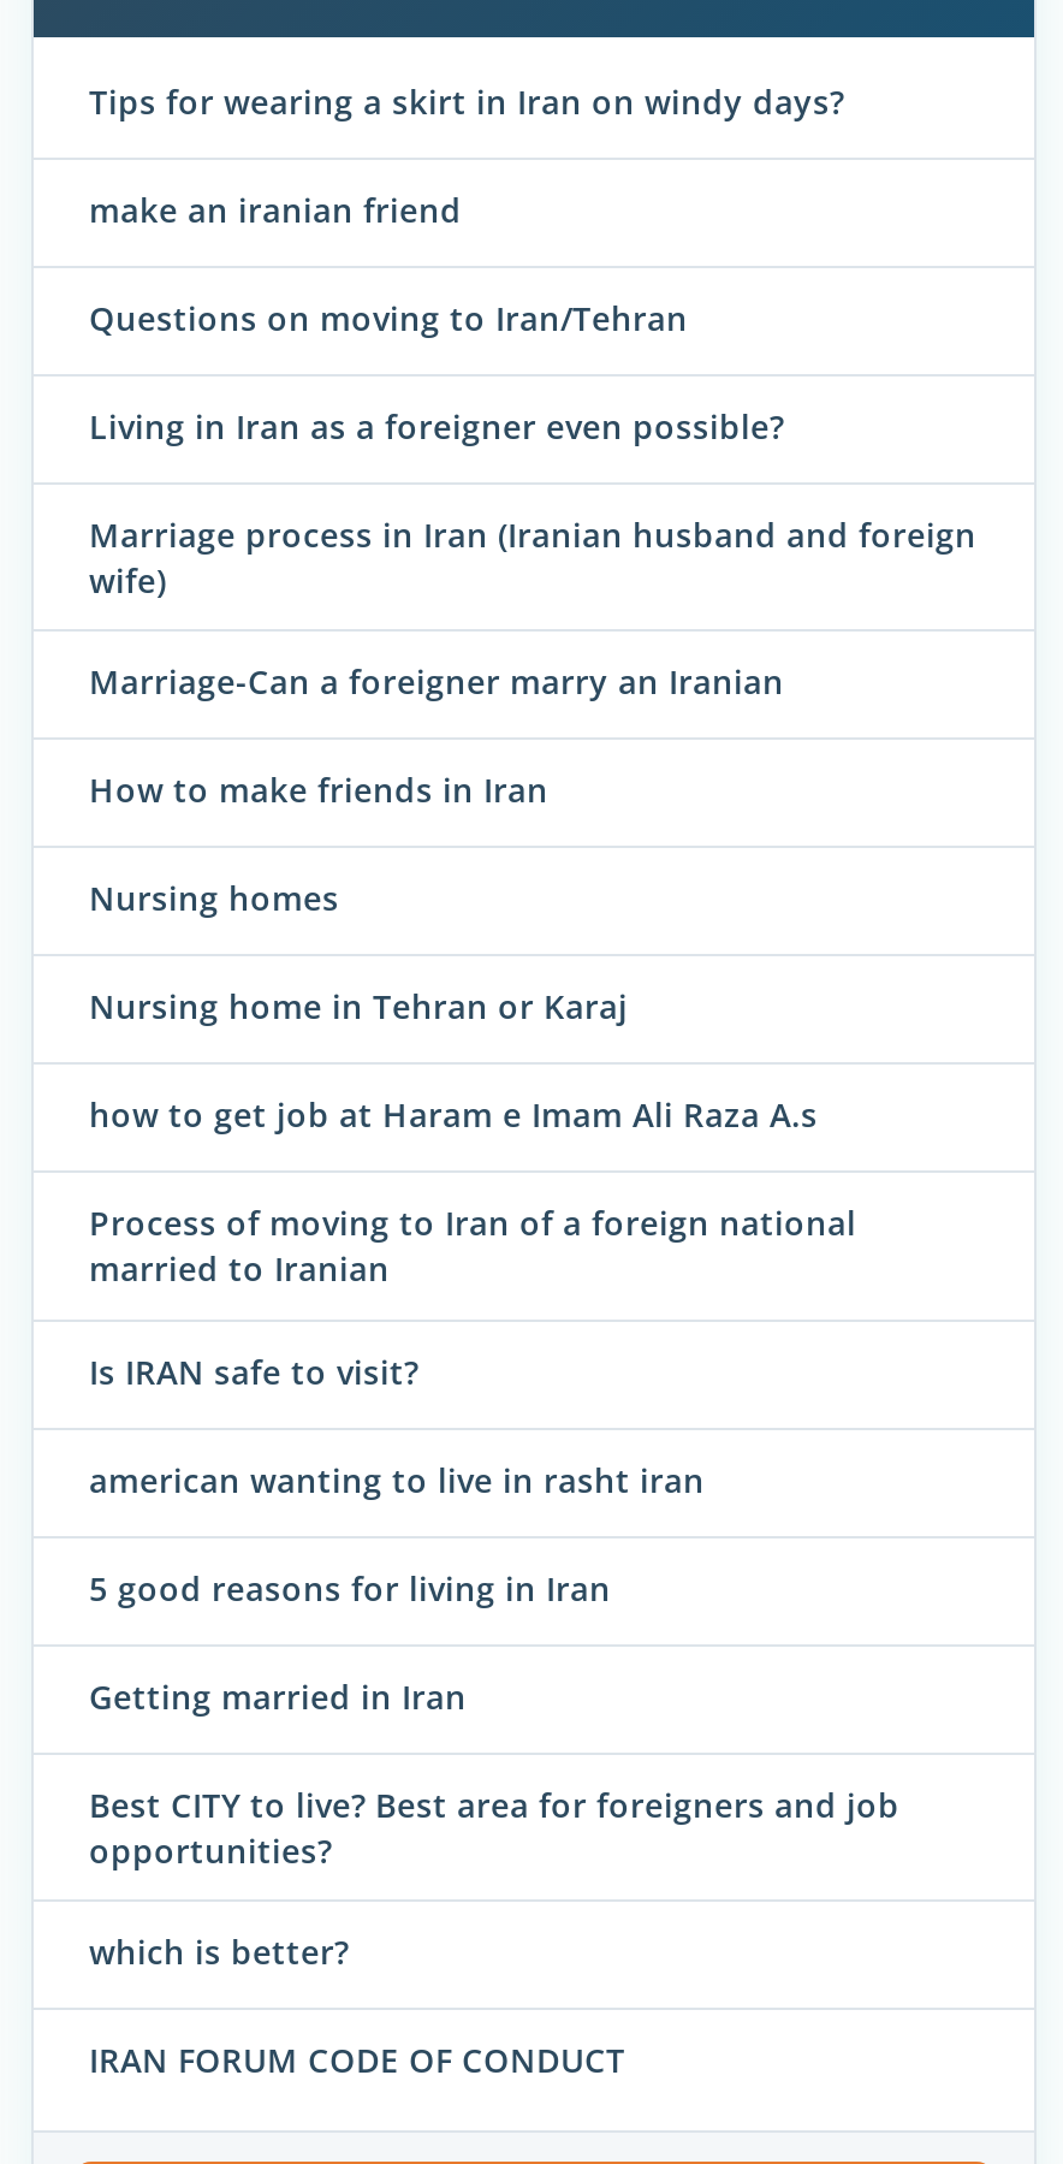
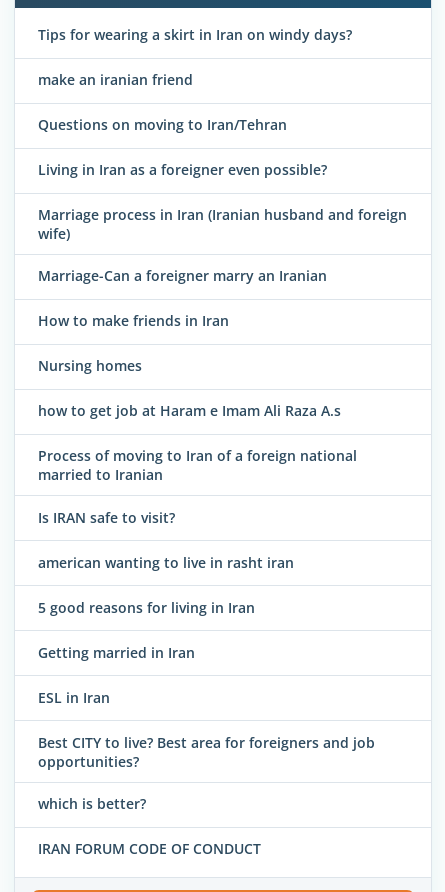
- Nursing home in Tehran or Karaj

moved up: how to get job at Haram e Imam Ali Raza A.s | Process of moving to Iran of a foreign national | married to Iranian | Is IRAN safe to visit? | american wanting to live in rasht iran | 5 good reasons for living in Iran | Getting married in Iran

+ ESL in Iran
